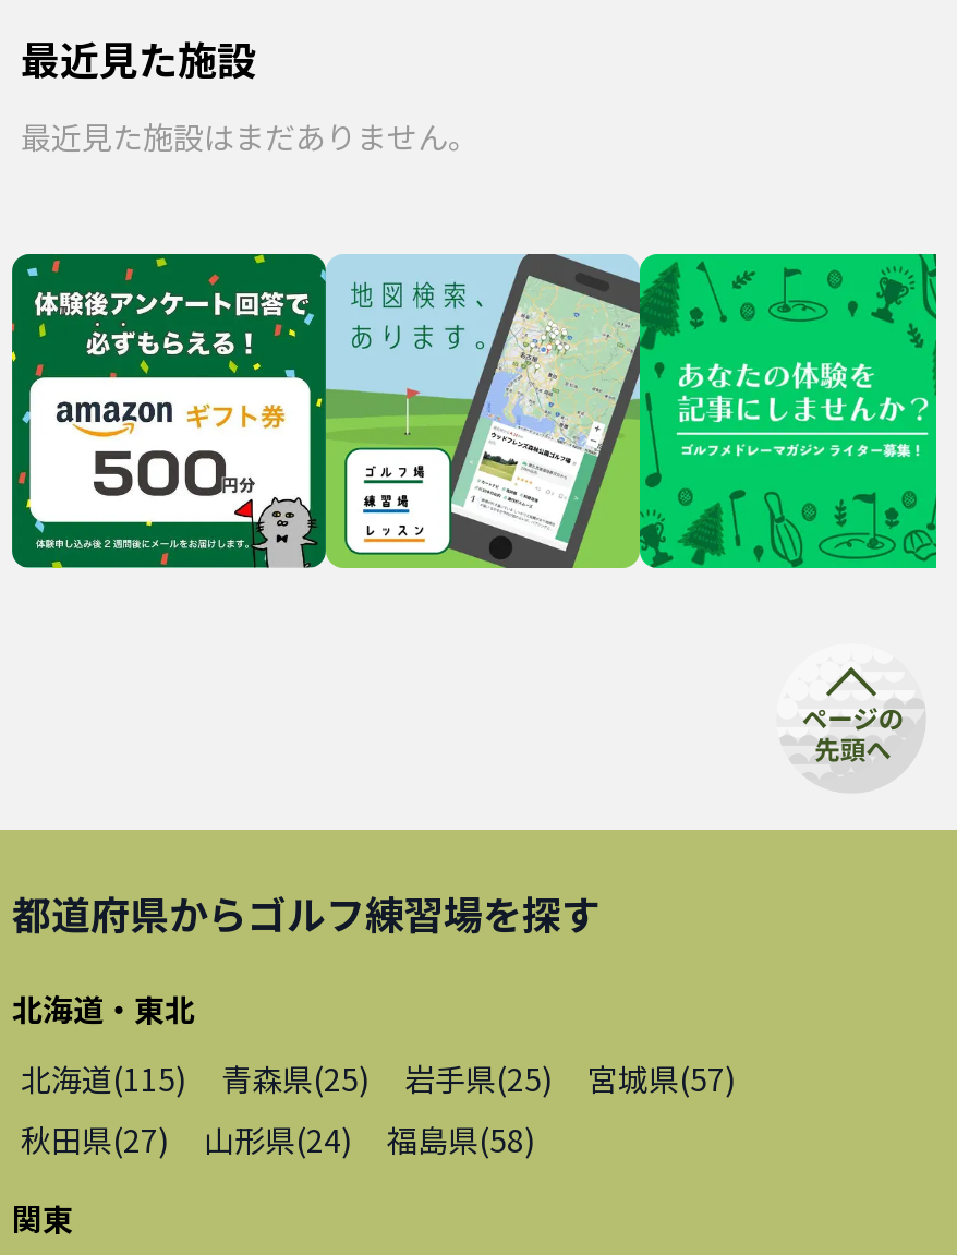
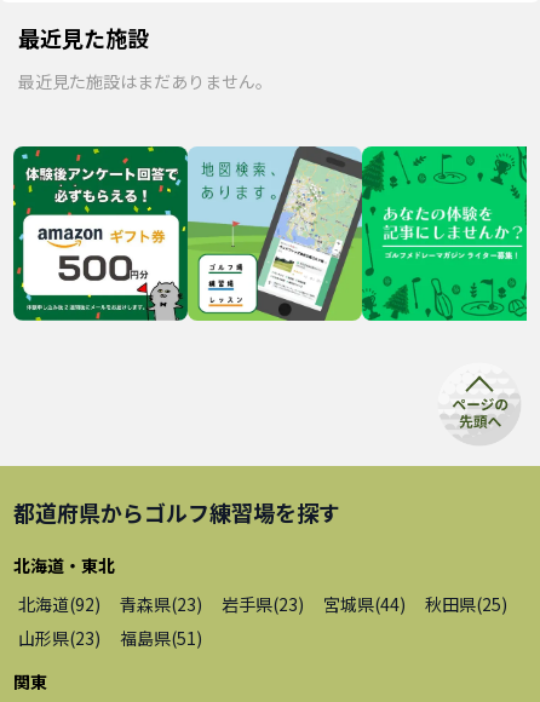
- 北海道(115)
+ 北海道(92)

- 青森県(25)
+ 青森県(23)

- 岩手県(25)
+ 岩手県(23)

- 宮城県(57)
+ 宮城県(44)

- 秋田県(27)
+ 秋田県(25)

- 山形県(24)
+ 山形県(23)

- 福島県(58)
+ 福島県(51)
